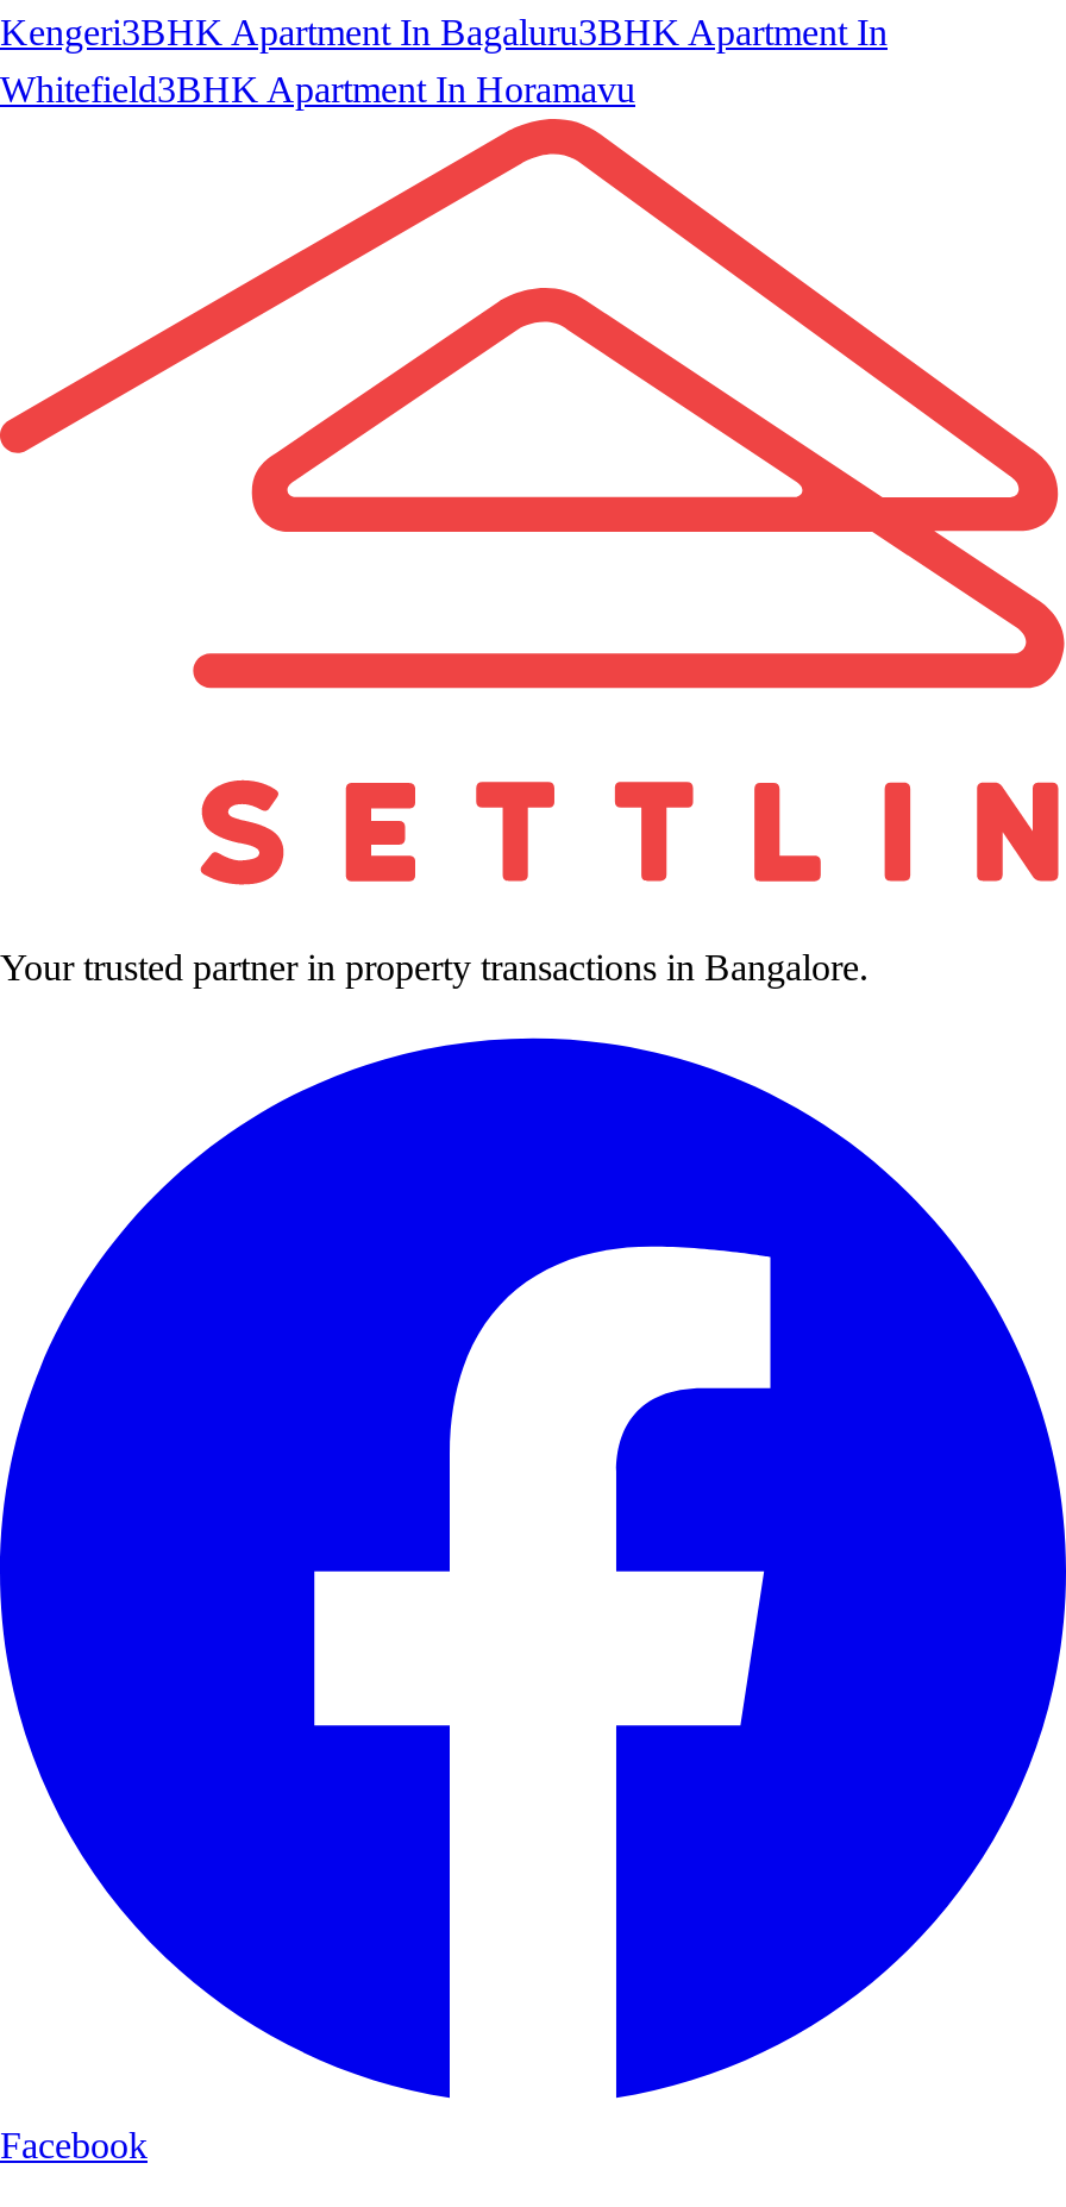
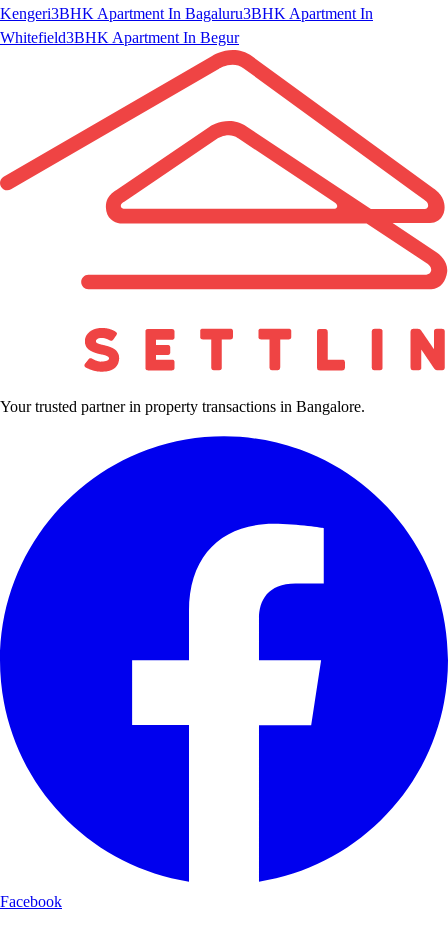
- Whitefield3BHK Apartment In Horamavu
+ Whitefield3BHK Apartment In Begur
